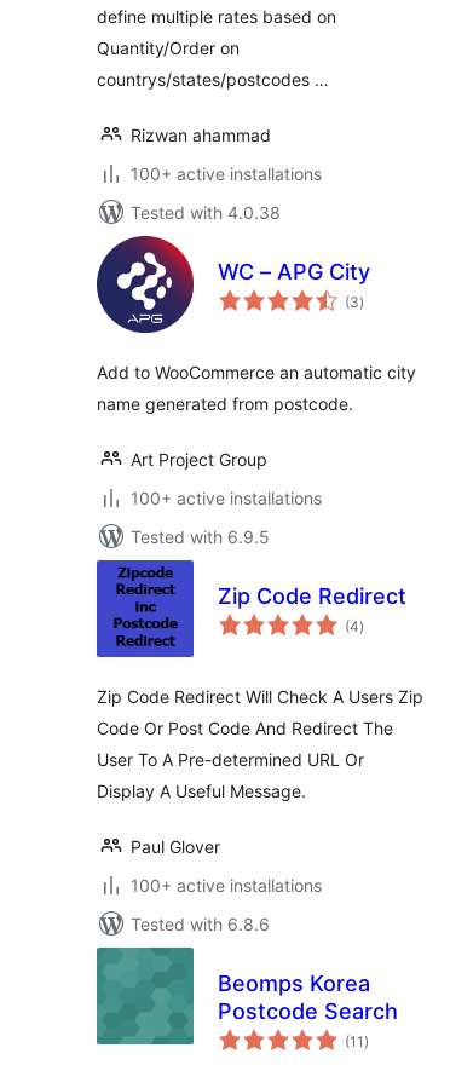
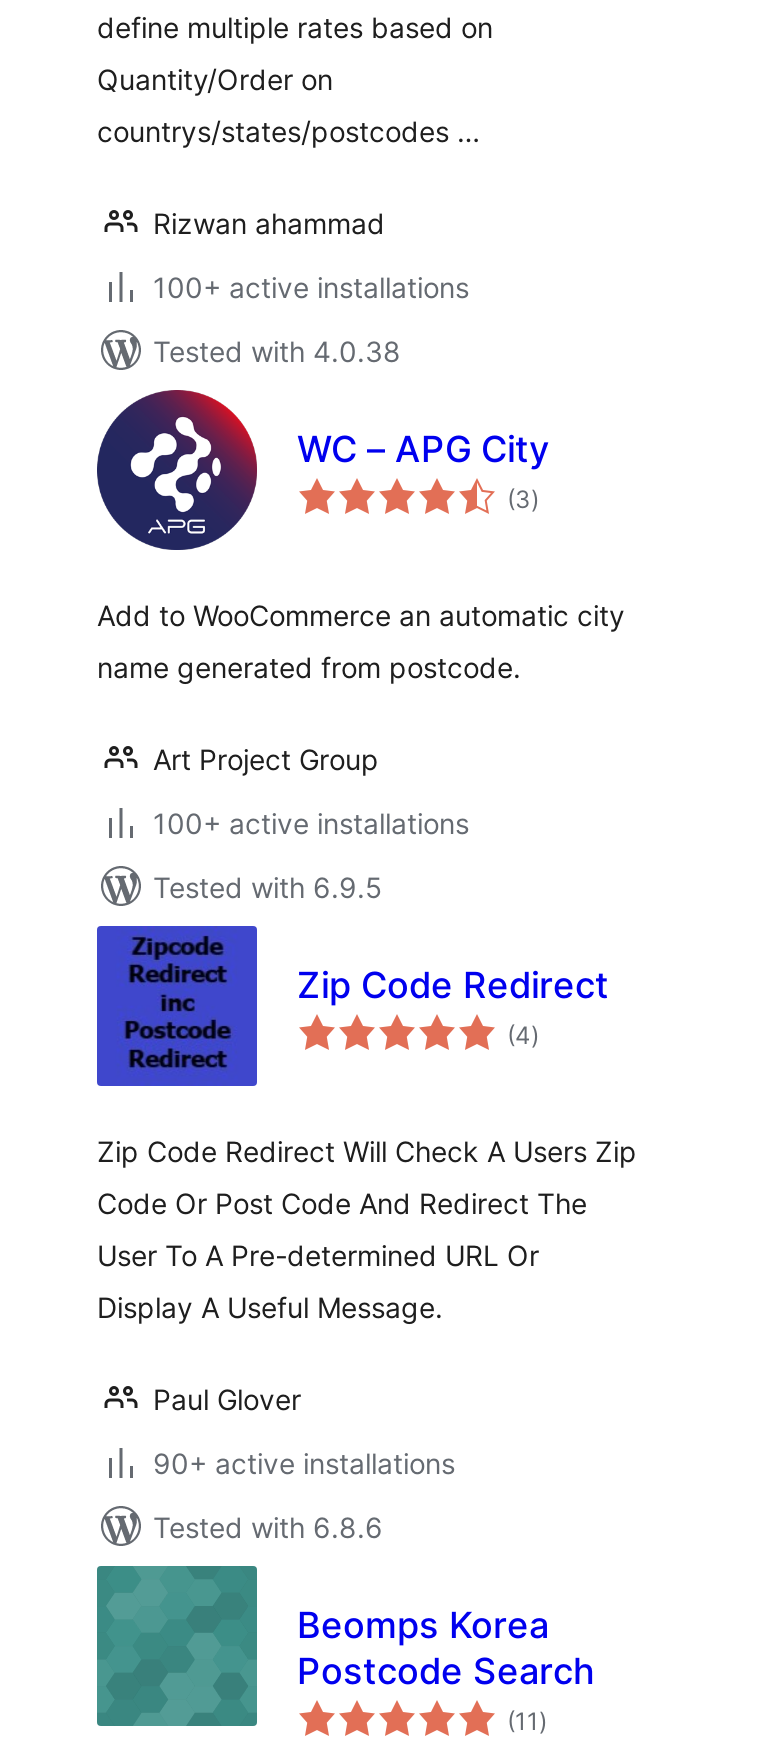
- 100+ active installations
+ 90+ active installations
